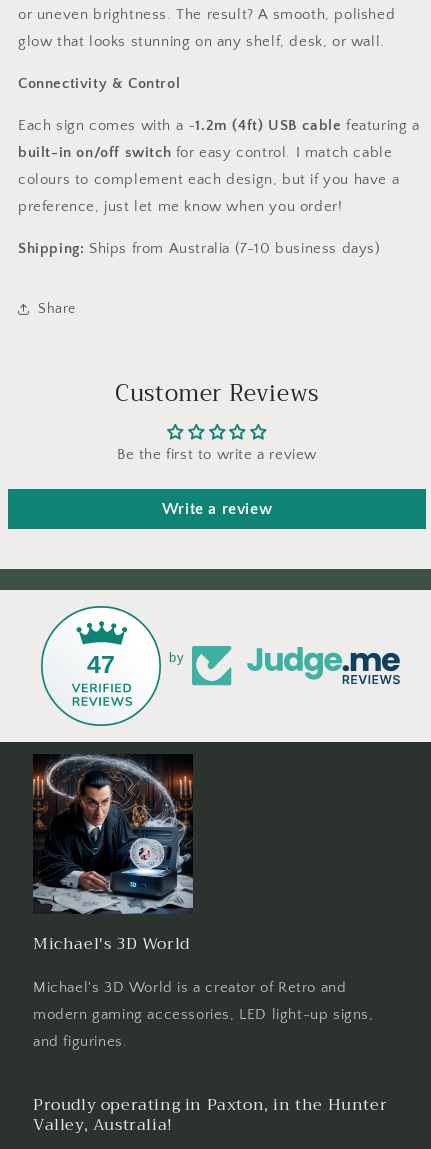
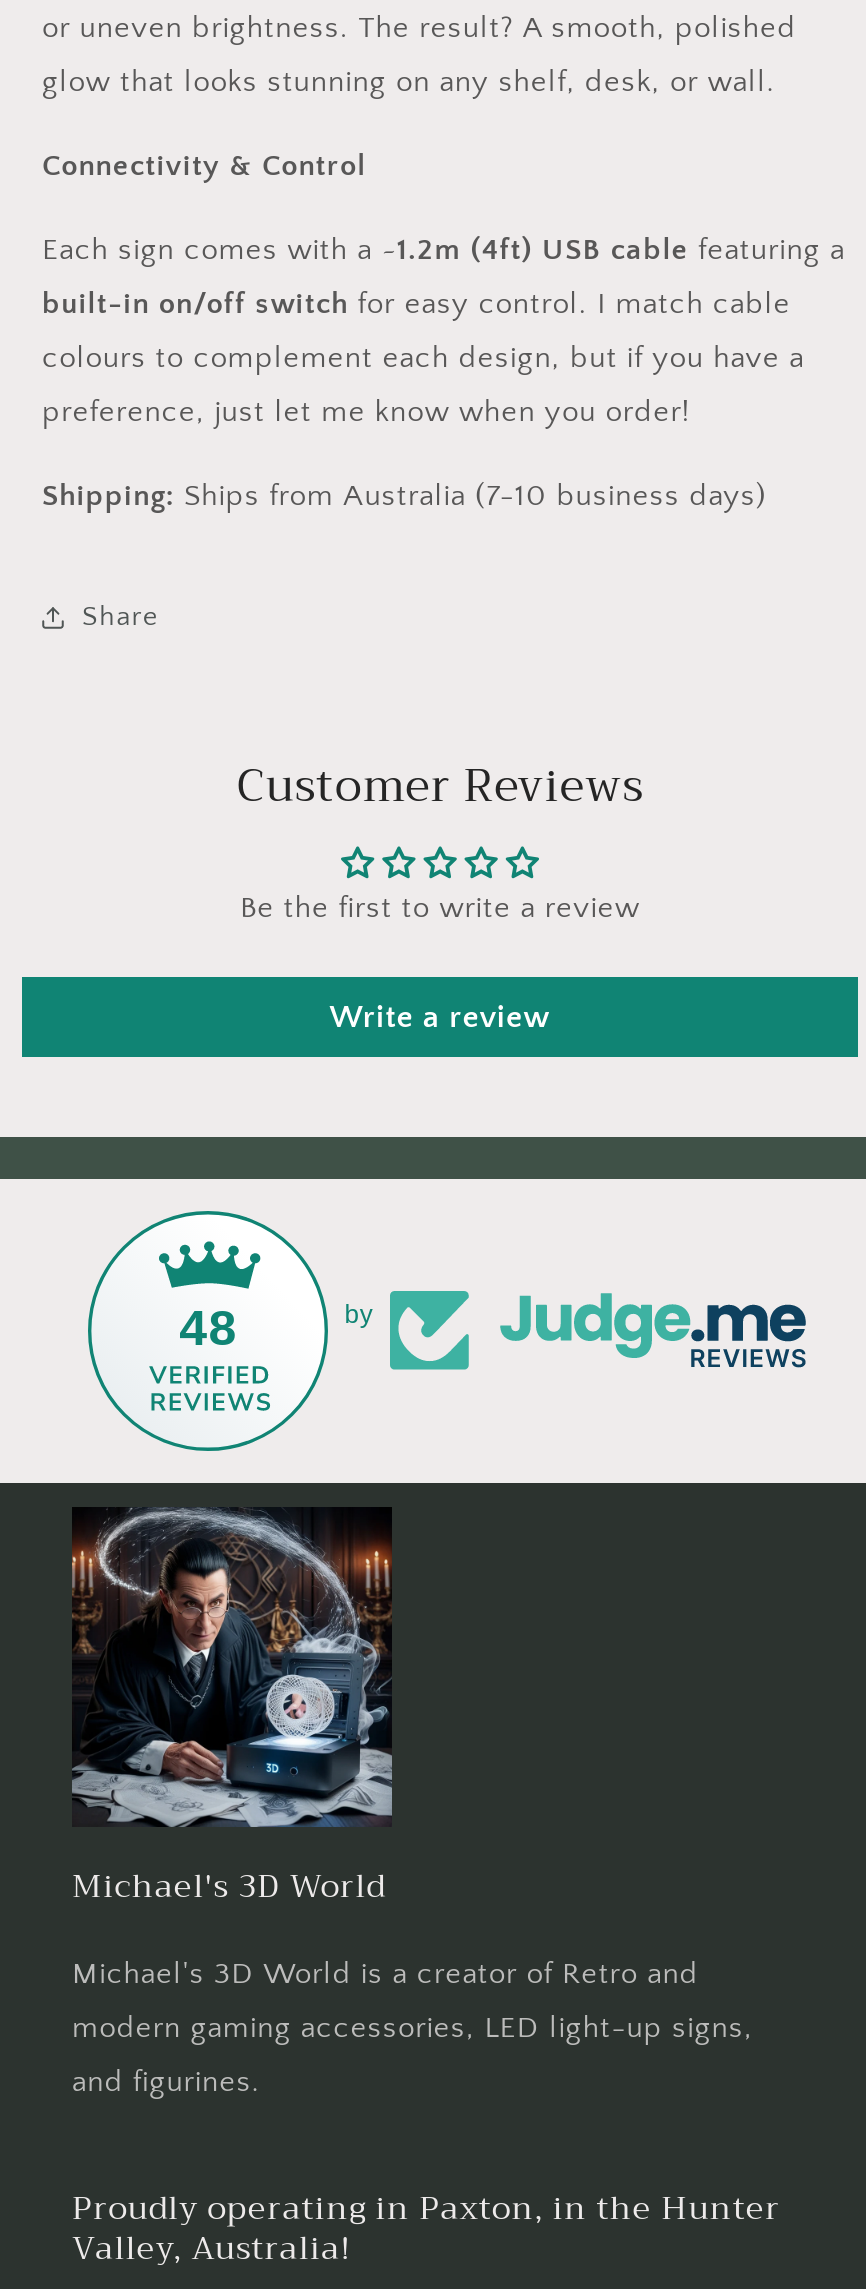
- 47
+ 48
